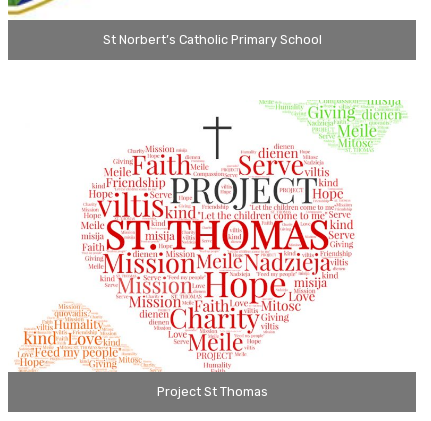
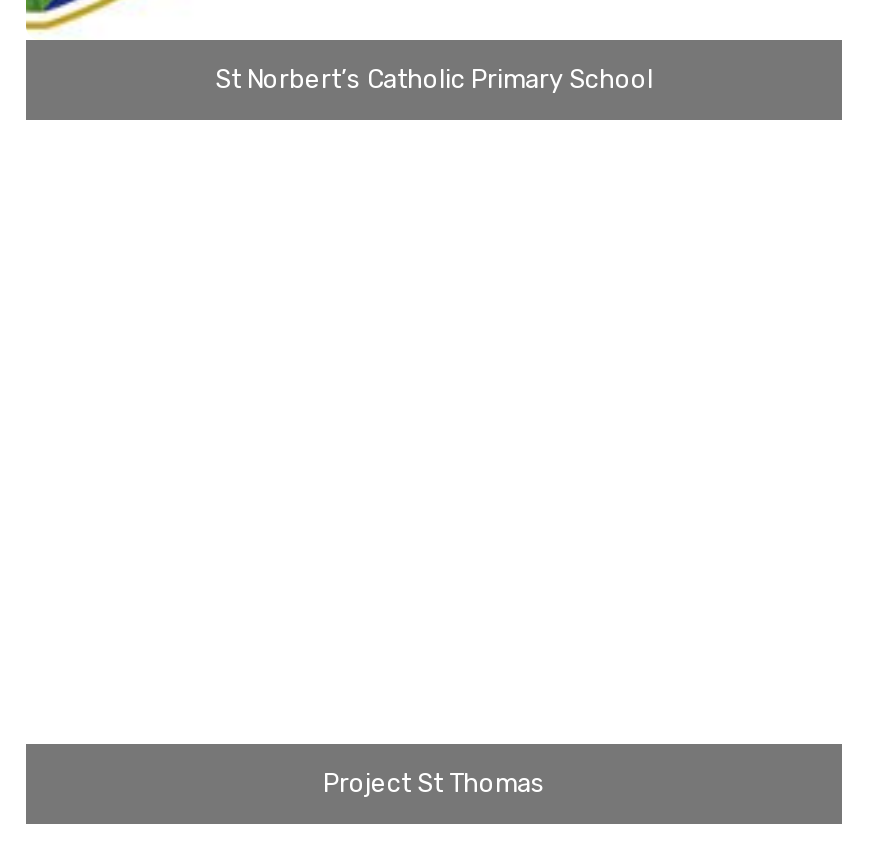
- [image]
